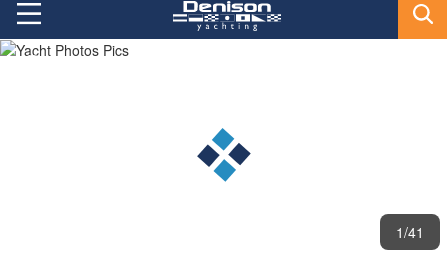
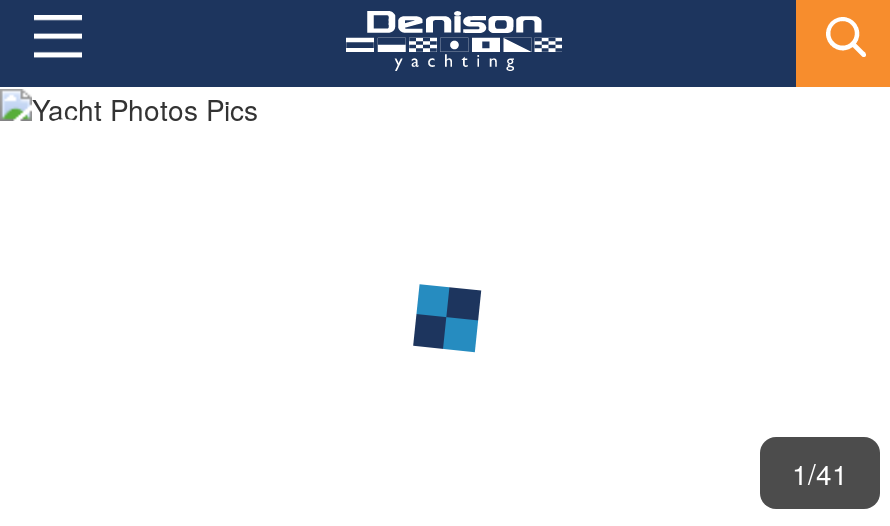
- [image]
+ [image]
